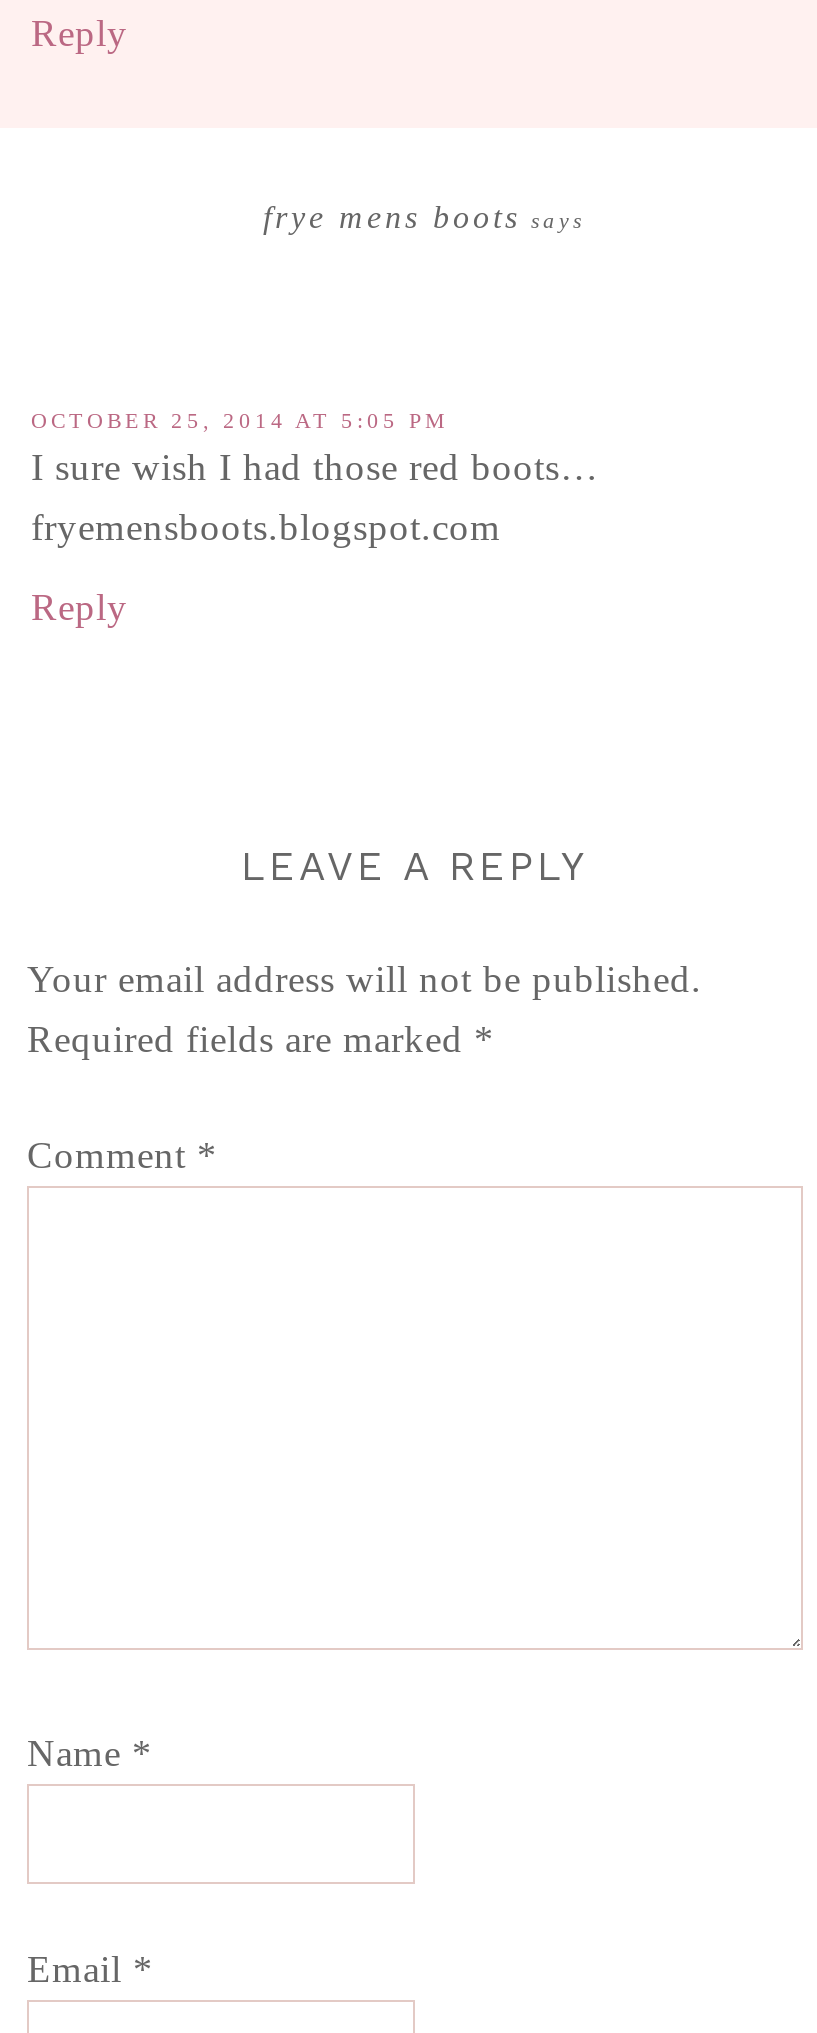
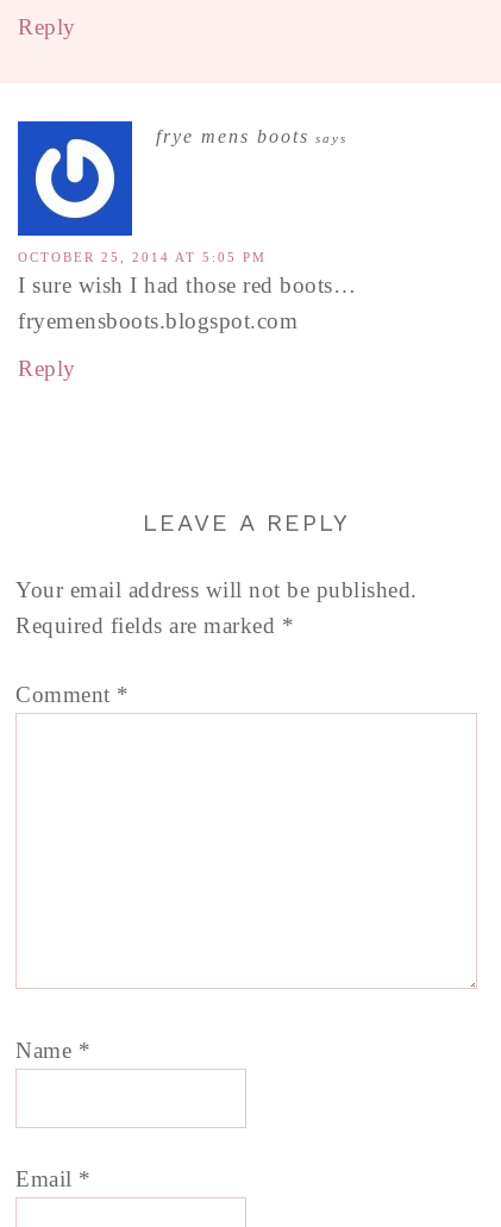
+ [image]
